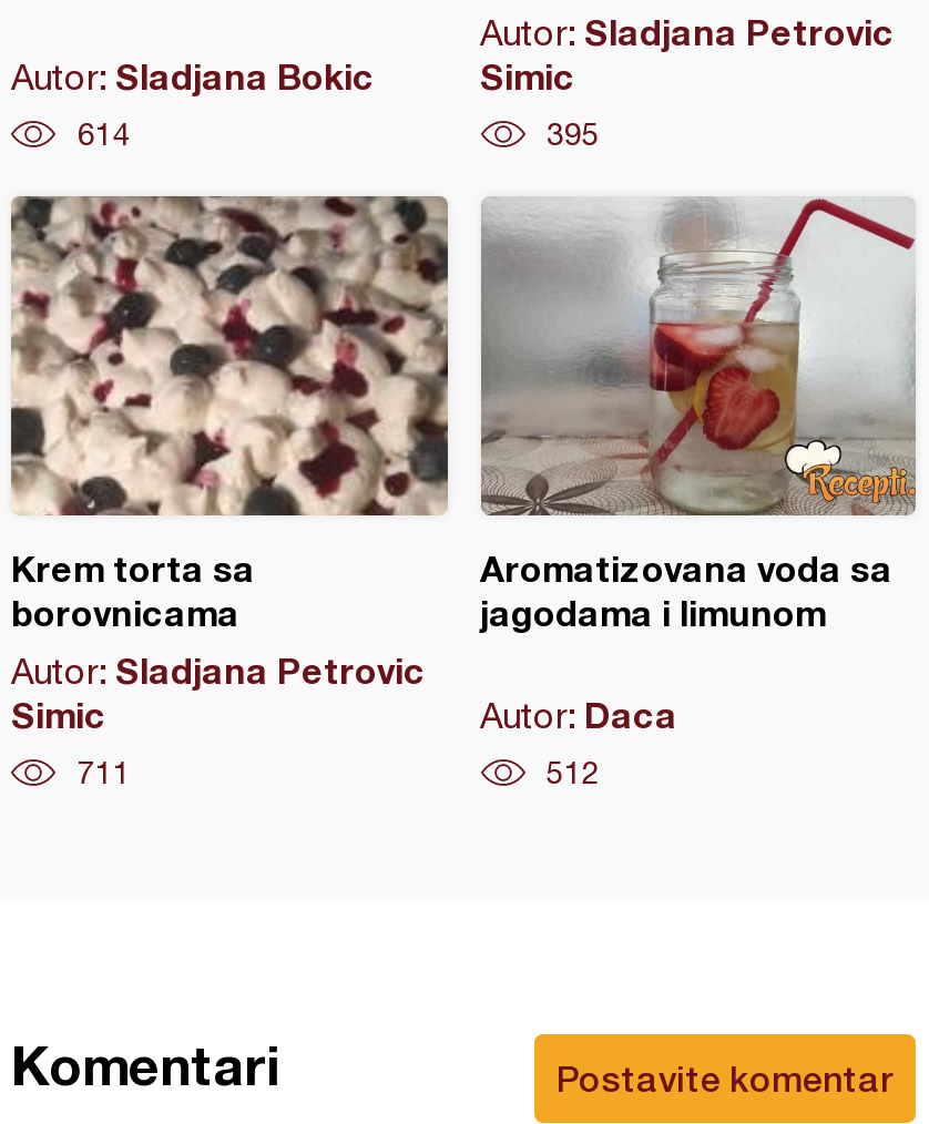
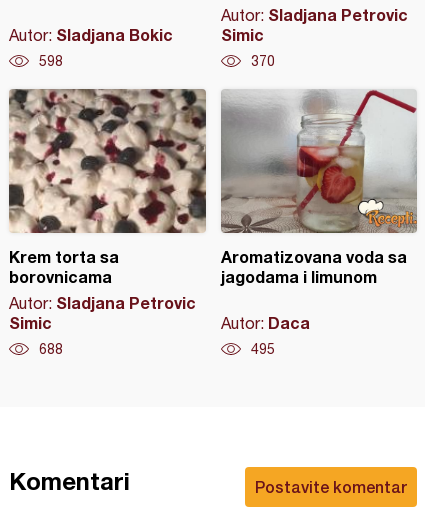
- 614
+ 598

- 395
+ 370

- 711
+ 688

- 512
+ 495
